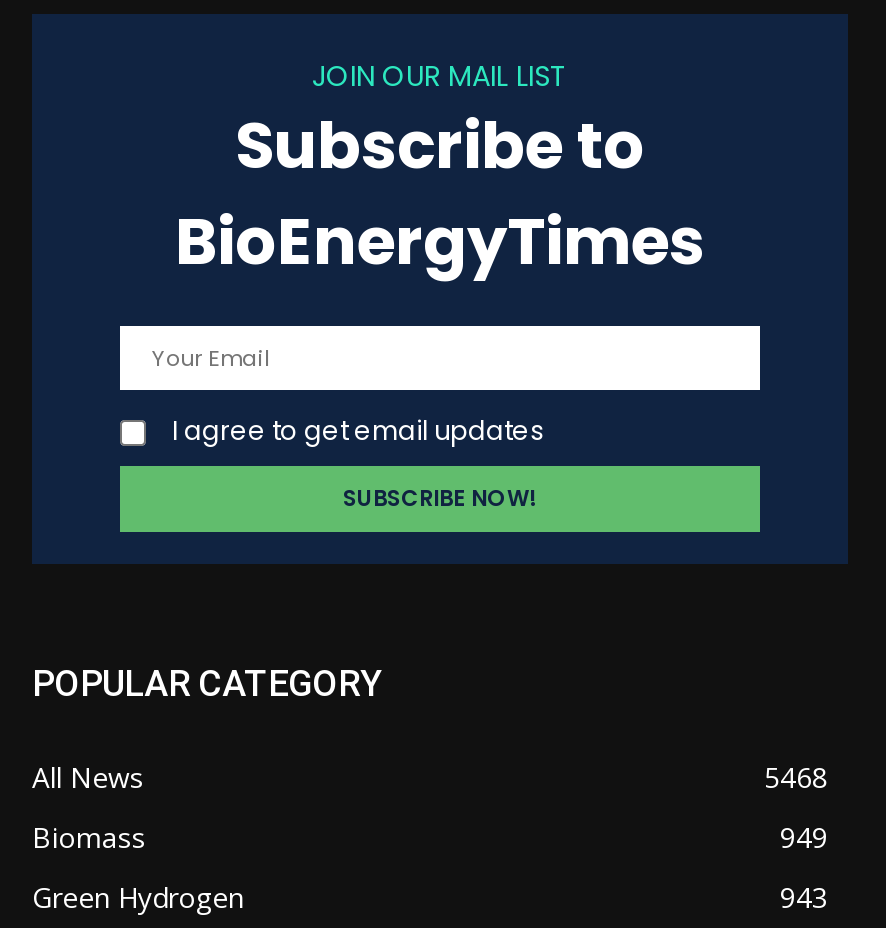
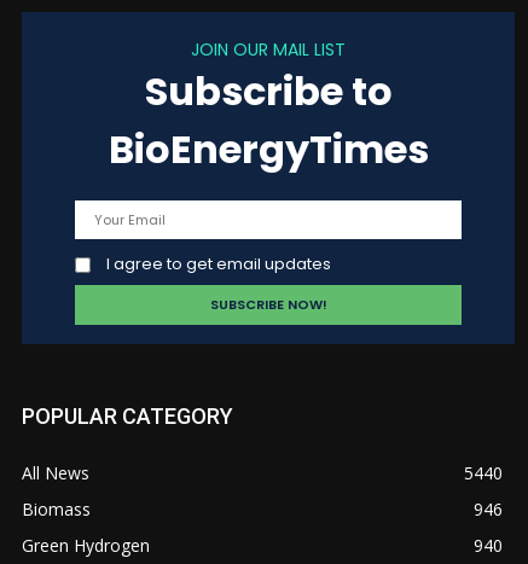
- 5468
+ 5440

- 949
+ 946

- 943
+ 940
